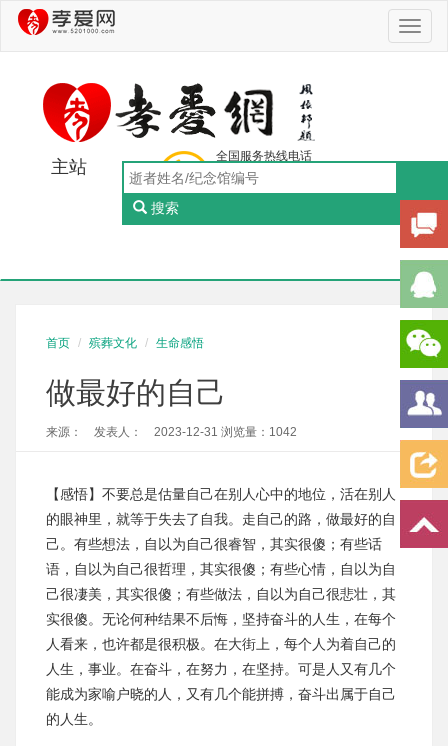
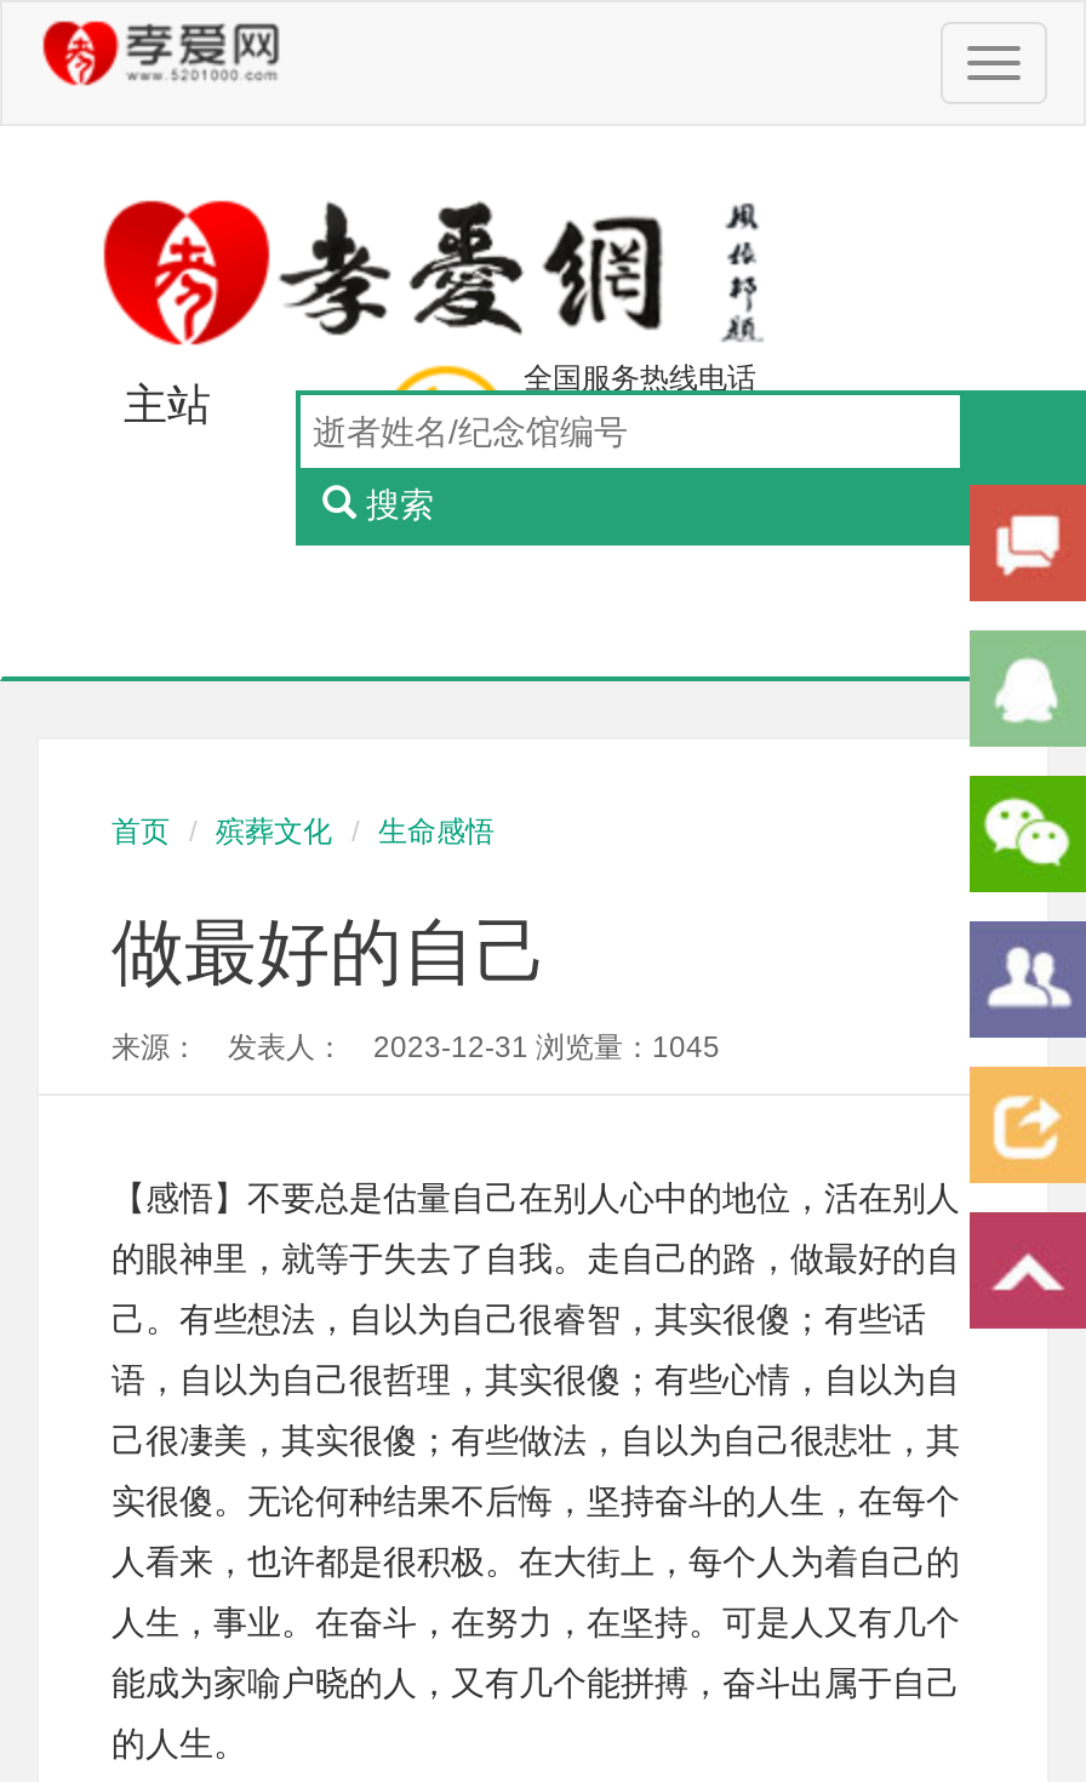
- 来源： 发表人： 2023-12-31 浏览量：1042
+ 来源： 发表人： 2023-12-31 浏览量：1045
